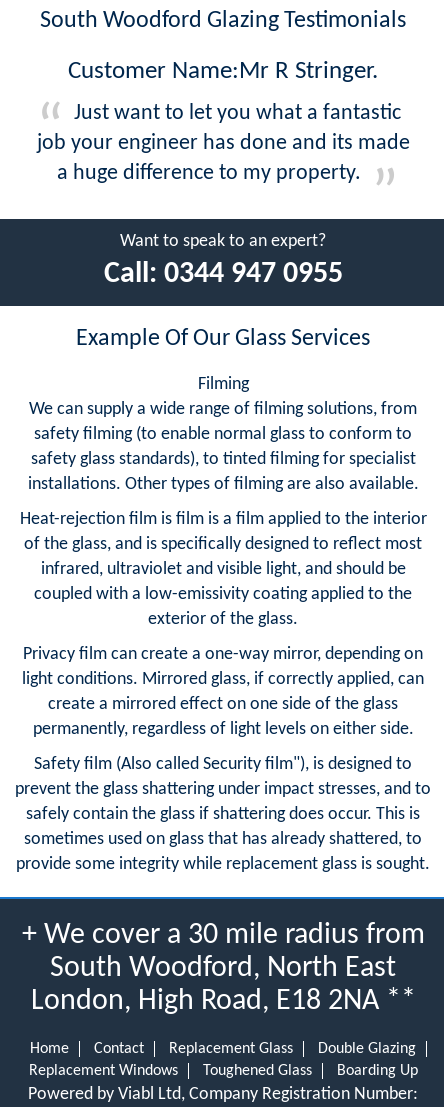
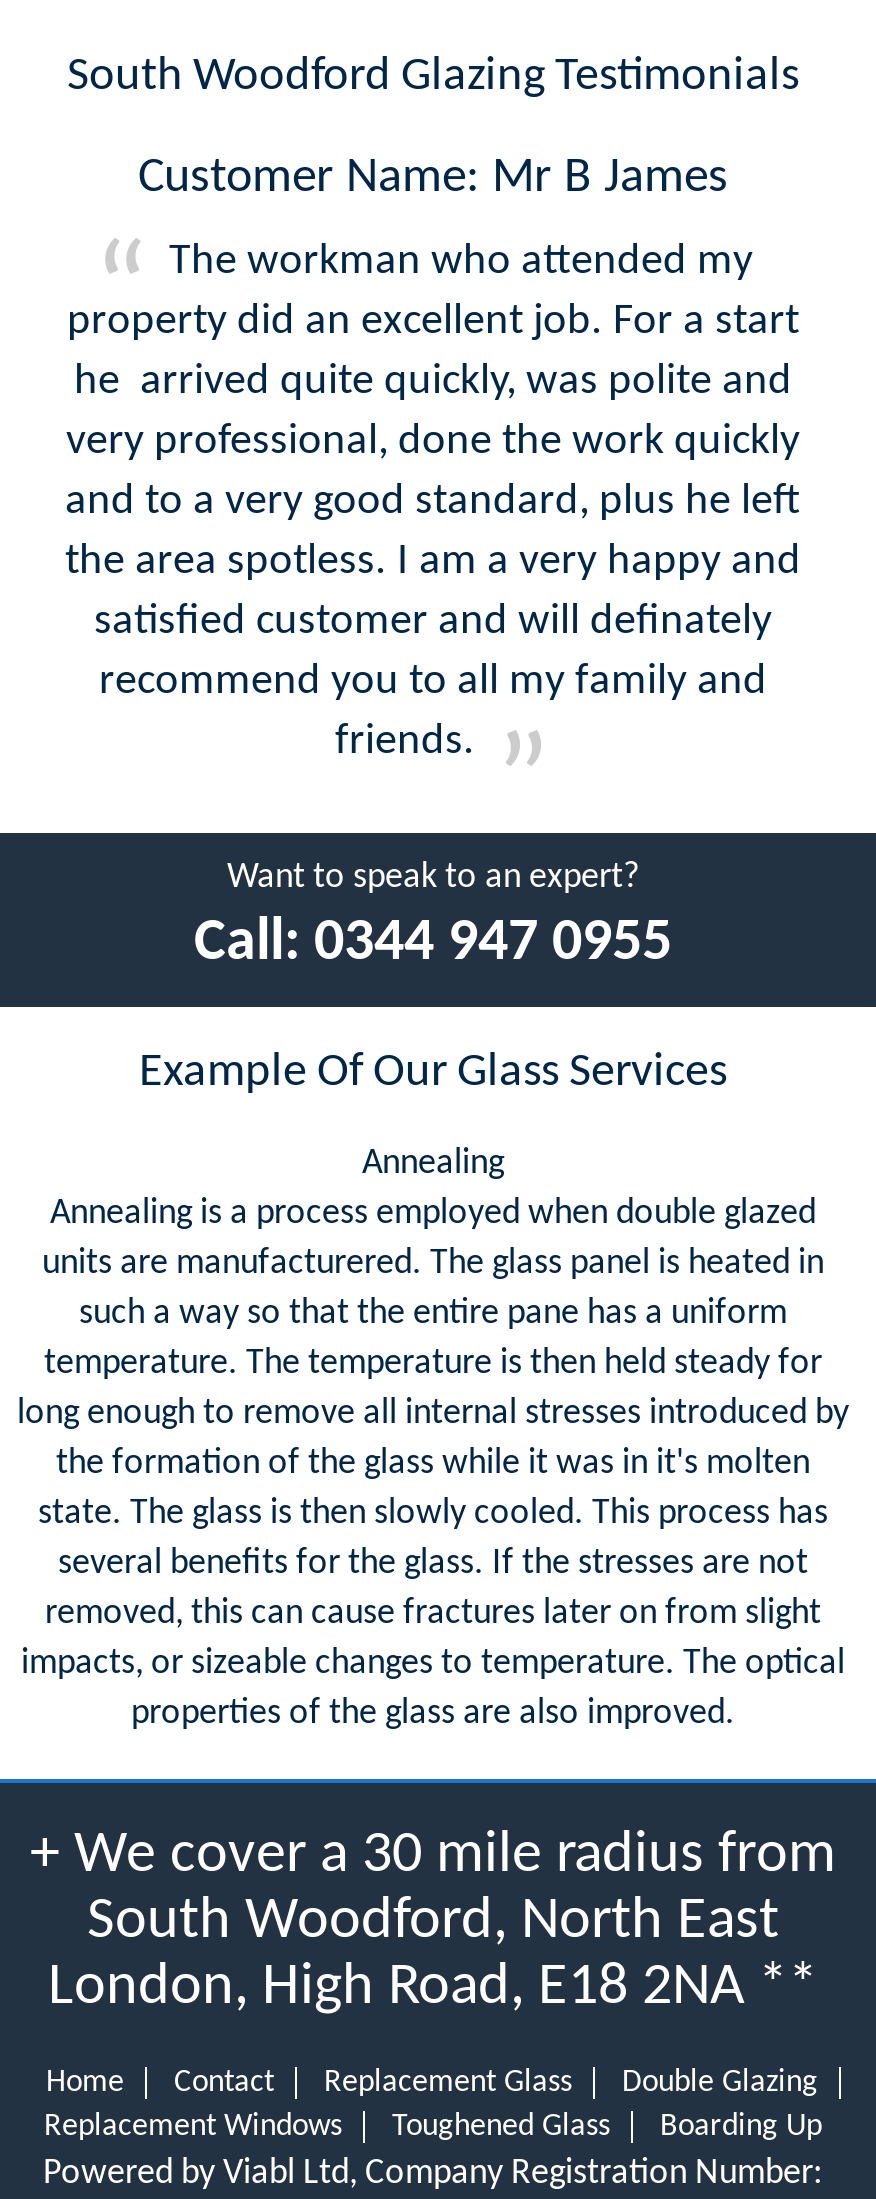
- Customer Name:Mr R Stringer.
+ Customer Name: Mr B James

- Just want to let you what a fantastic
- job your engineer has done and its made
- a huge difference to my property.
+ The workman who attended my
+ property did an excellent job. For a start
+ he arrived quite quickly, was polite and
+ very professional, done the work quickly
+ and to a very good standard, plus he left
+ the area spotless. I am a very happy and
+ satisfied customer and will definately
+ recommend you to all my family and
+ friends.

moved down: Want to speak to an expert? | Call: 0344 947 0955 | Example Of Our Glass Services

- Filming
- We can supply a wide range of filming solutions, from
- safety filming (to enable normal glass to conform to
- safety glass standards), to tinted filming for specialist
- installations. Other types of filming are also available.
- Heat-rejection film is film is a film applied to the interior
- of the glass, and is specifically designed to reflect most
- infrared, ultraviolet and visible light, and should be
- coupled with a low-emissivity coating applied to the
- exterior of the glass.
- Privacy film can create a one-way mirror, depending on
- light conditions. Mirrored glass, if correctly applied, can
- create a mirrored effect on one side of the glass
- permanently, regardless of light levels on either side.
- Safety film (Also called Security film"), is designed to
- prevent the glass shattering under impact stresses, and to
- safely contain the glass if shattering does occur. This is
- sometimes used on glass that has already shattered, to
- provide some integrity while replacement glass is sought.
+ Annealing
+ Annealing is a process employed when double glazed
+ units are manufacturered. The glass panel is heated in
+ such a way so that the entire pane has a uniform
+ temperature. The temperature is then held steady for
+ long enough to remove all internal stresses introduced by
+ the formation of the glass while it was in it's molten
+ state. The glass is then slowly cooled. This process has
+ several benefits for the glass. If the stresses are not
+ removed, this can cause fractures later on from slight
+ impacts, or sizeable changes to temperature. The optical
+ properties of the glass are also improved.
